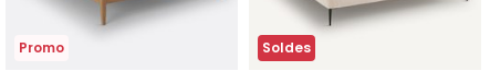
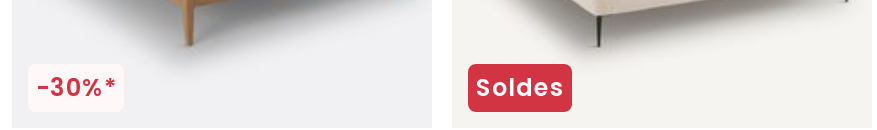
- Promo
+ -30%*
